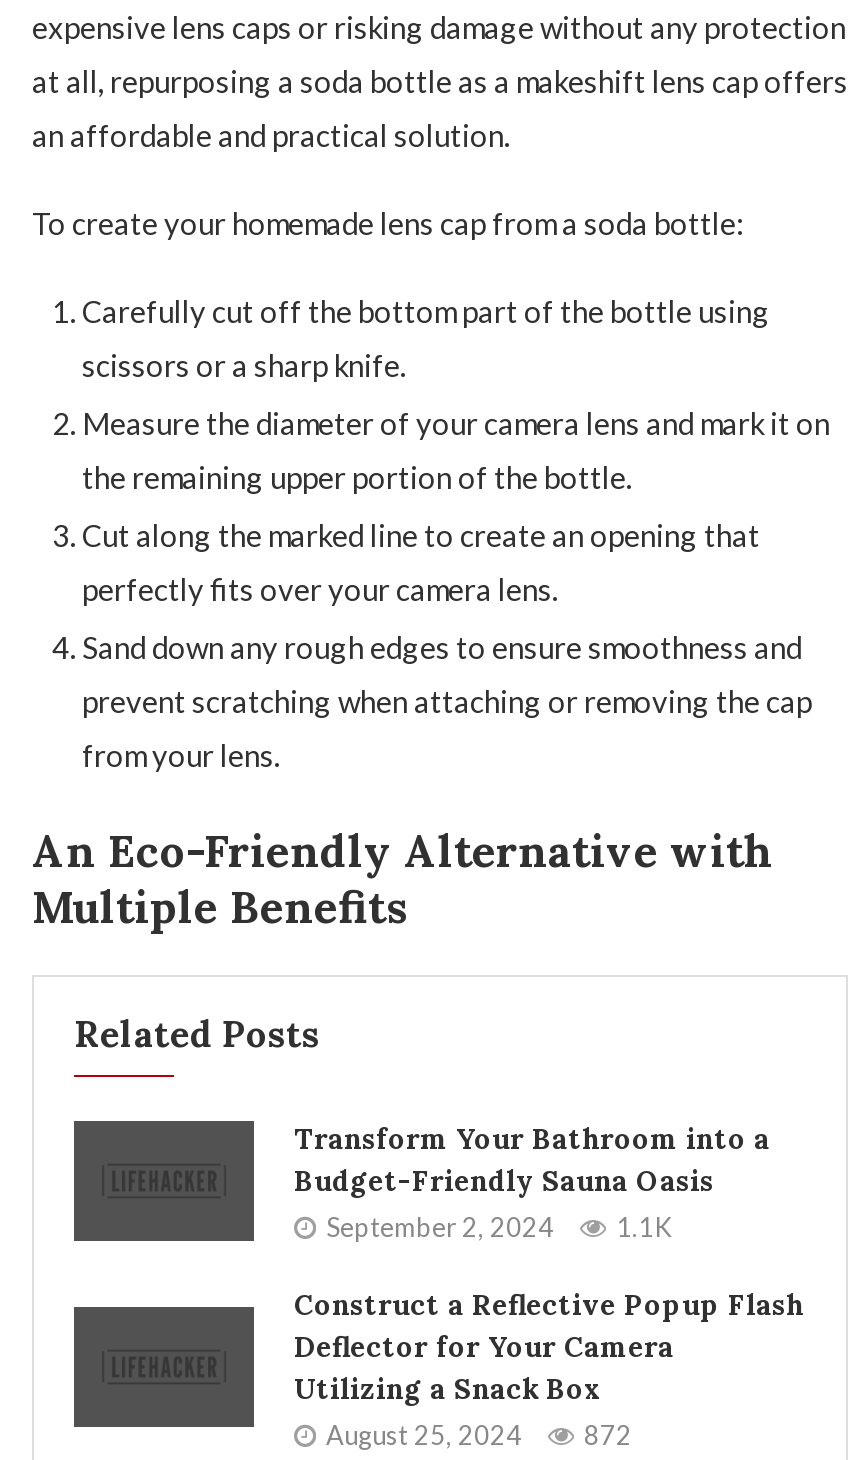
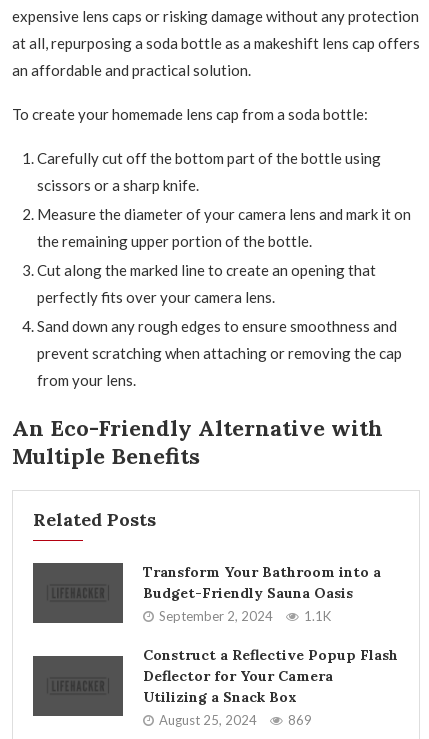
- August 25, 2024 872
+ August 25, 2024 869
